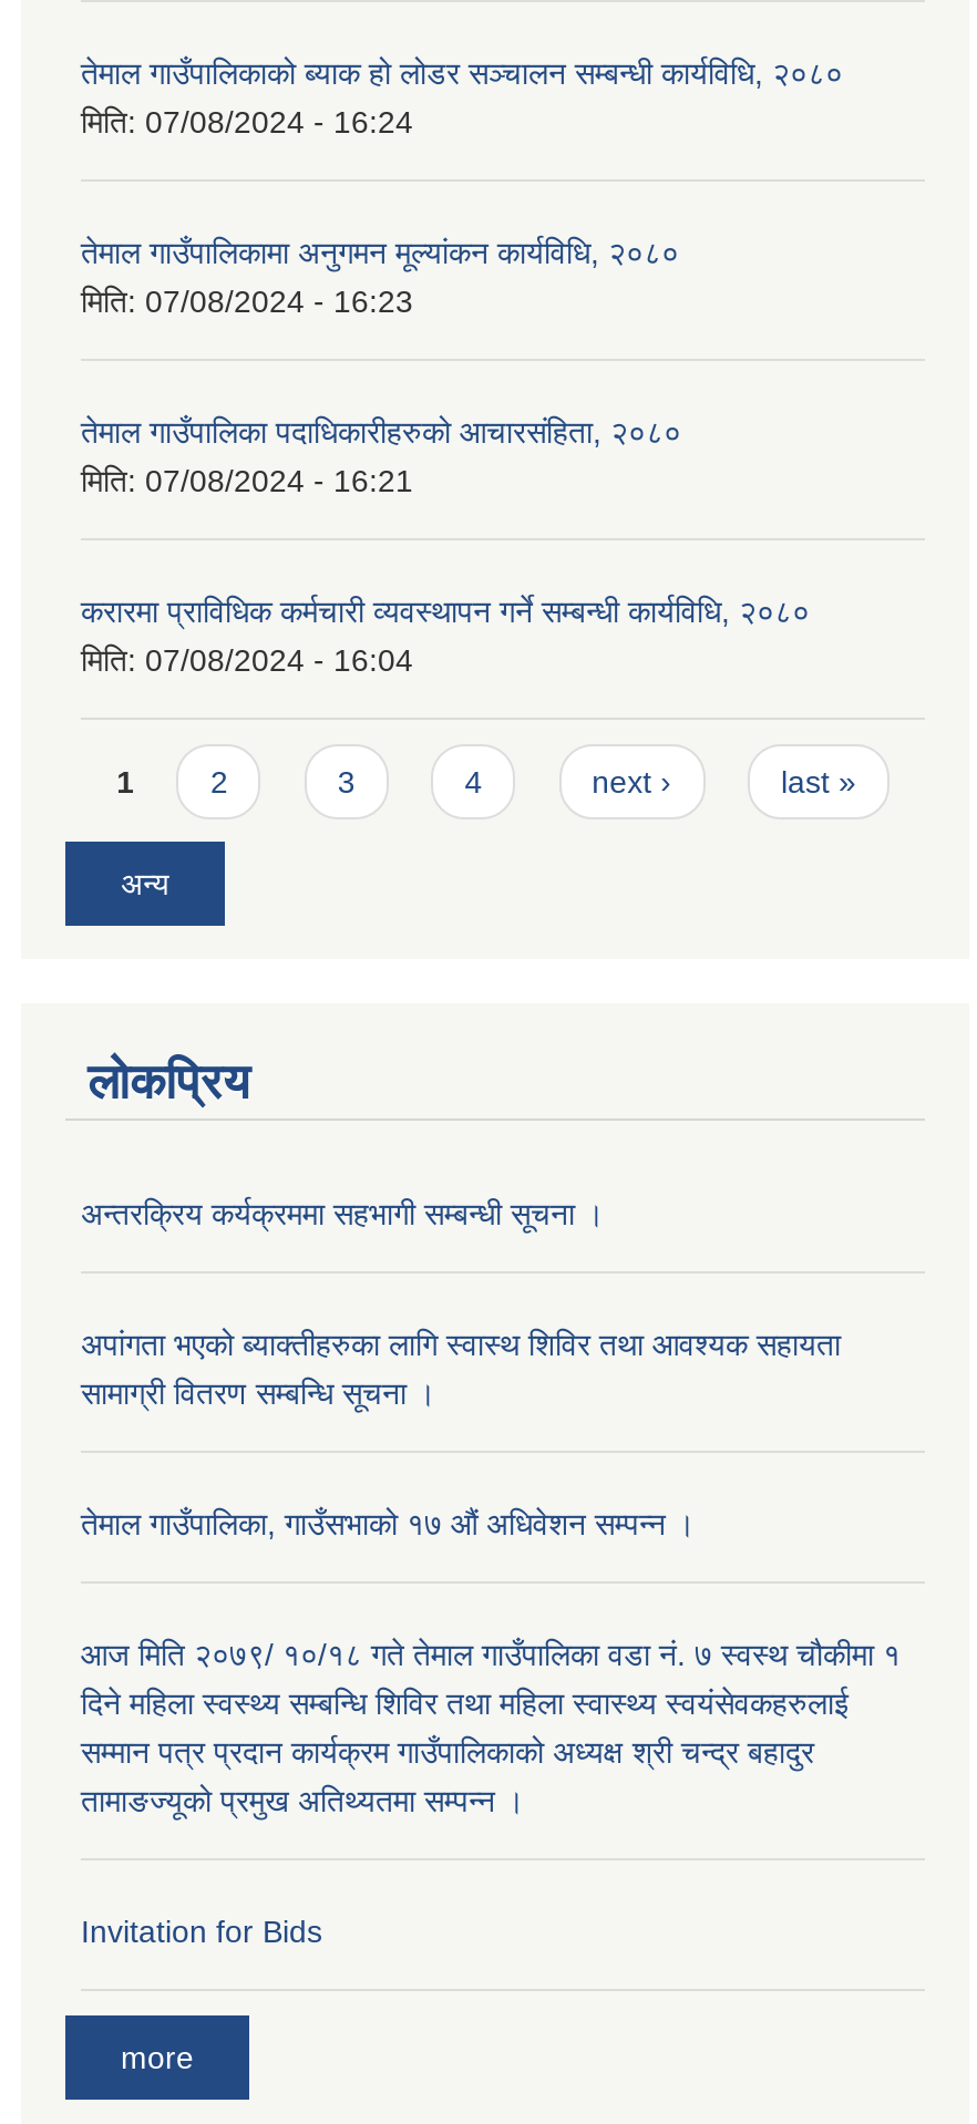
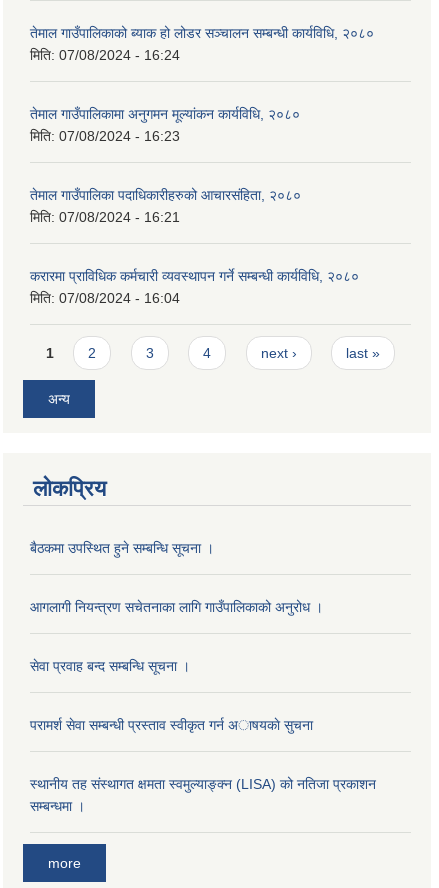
- अन्तरक्रिय कर्यक्रममा सहभागी सम्बन्धी सूचना ।
+ बैठकमा उपस्थित हुने सम्बन्धि सूचना ।

- अपांगता भएको ब्याक्तीहरुका लागि स्वास्थ शिविर तथा आवश्यक सहायता
- सामाग्री वितरण सम्बन्धि सूचना ।
+ आगलागी नियन्त्रण सचेतनाका लागि गाउँपालिकाको अनुरोध ।

- तेमाल गाउँपालिका, गाउँसभाको १७ ‌औं अधिवेशन सम्पन्न ।
+ सेवा प्रवाह बन्द सम्बन्धि सूचना ।

- आज मिति २०७९/ १०/१८ गते तेमाल गाउँपालिका वडा नं. ७ स्वस्थ चौकीमा १
- दिने महिला स्वस्थ्य सम्बन्धि शिविर तथा महिला स्वास्थ्य स्वयंसेवकहरुलाई
- सम्मान पत्र प्रदान कार्यक्रम गाउँपालिकाको अध्यक्ष श्री चन्द्र बहादुर
- तामाङज्यूको प्रमुख अतिथ्यतमा सम्पन्न ।
+ परामर्श सेवा सम्बन्धी प्रस्ताव स्वीकृत गर्न अाषयकाे सुचना

- Invitation for Bids
+ स्थानीय तह संस्थागत क्षमता स्वमुल्याङ्क्न (LISA) को नतिजा प्रकाशन
+ सम्बन्धमा ।
